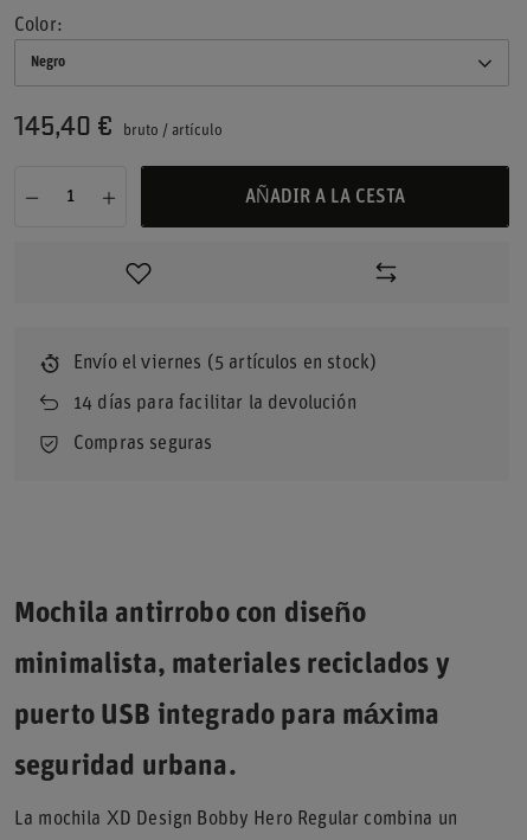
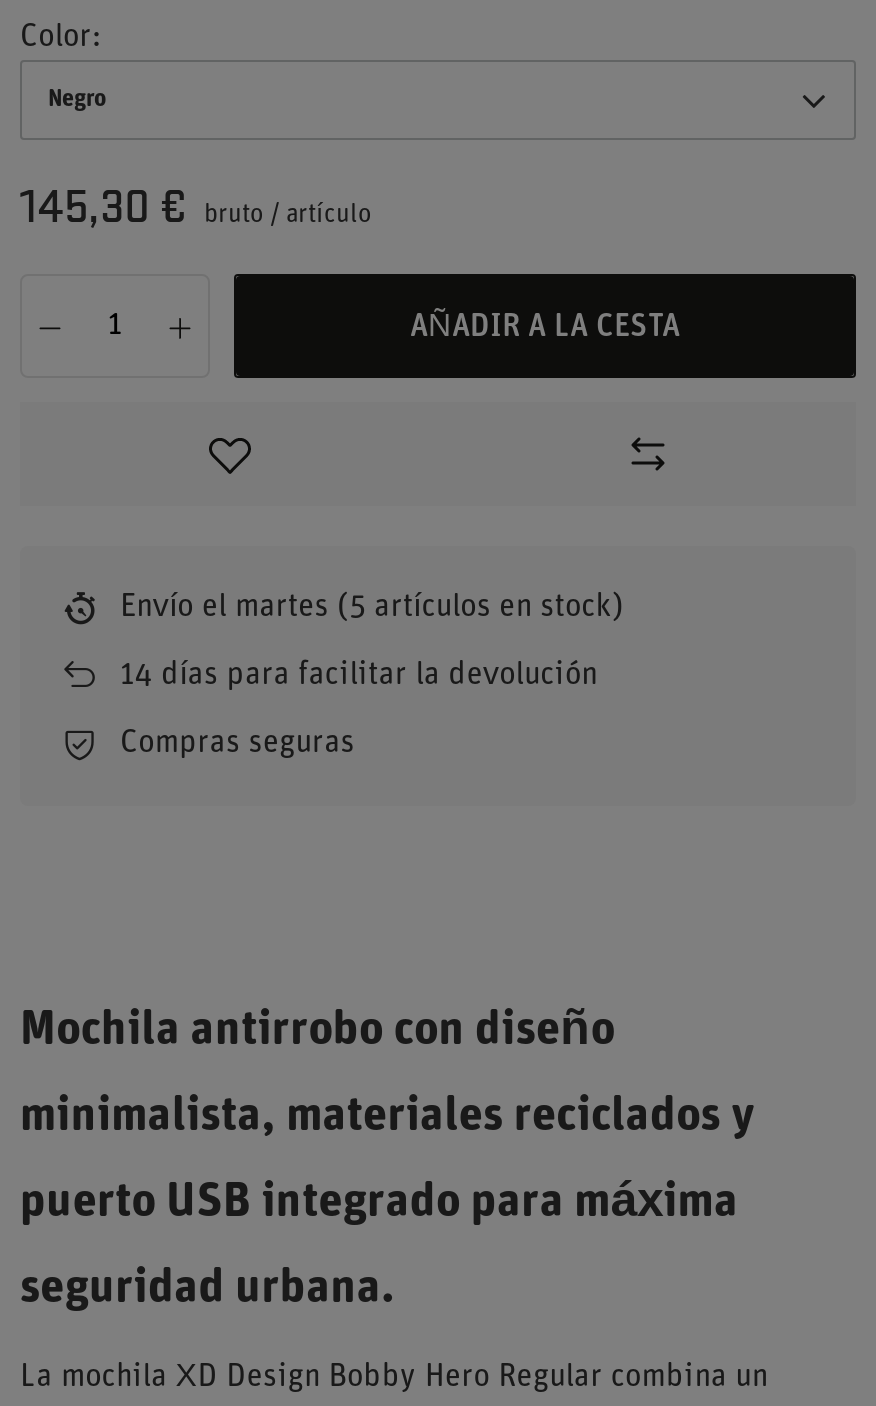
- 145,40 € bruto/artículo
+ 145,30 € bruto/artículo

- Envío el viernes (5 artículos en stock)
+ Envío el martes (5 artículos en stock)
